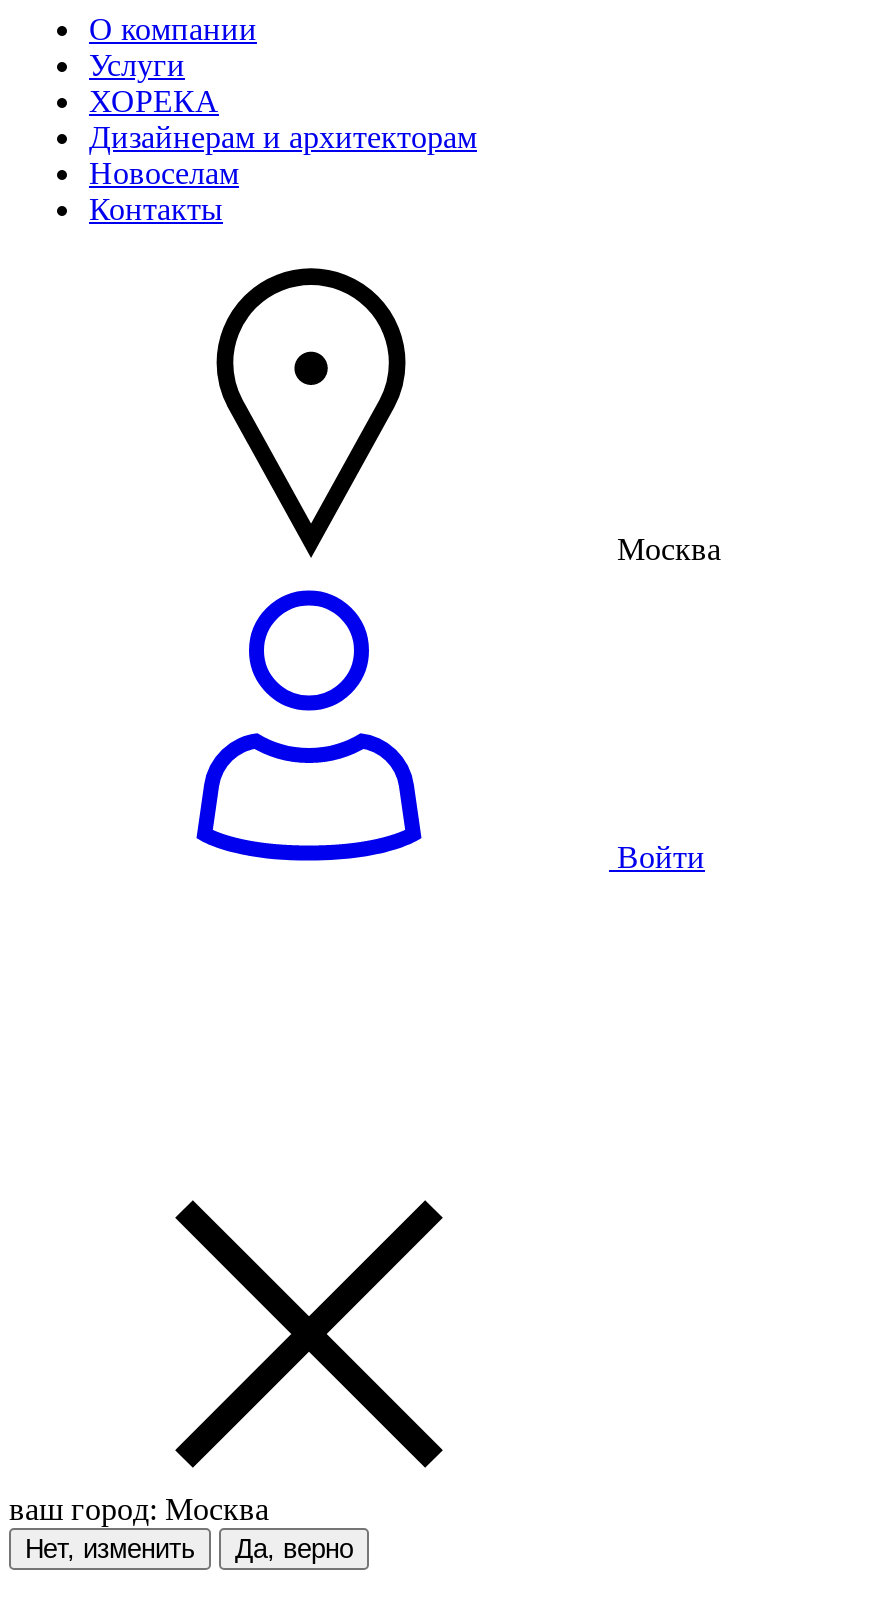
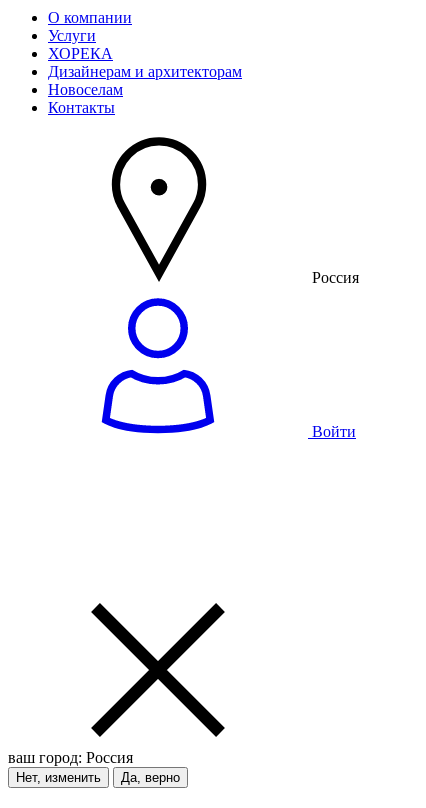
- Москва
+ Россия

- ваш город: Москва
+ ваш город: Россия
